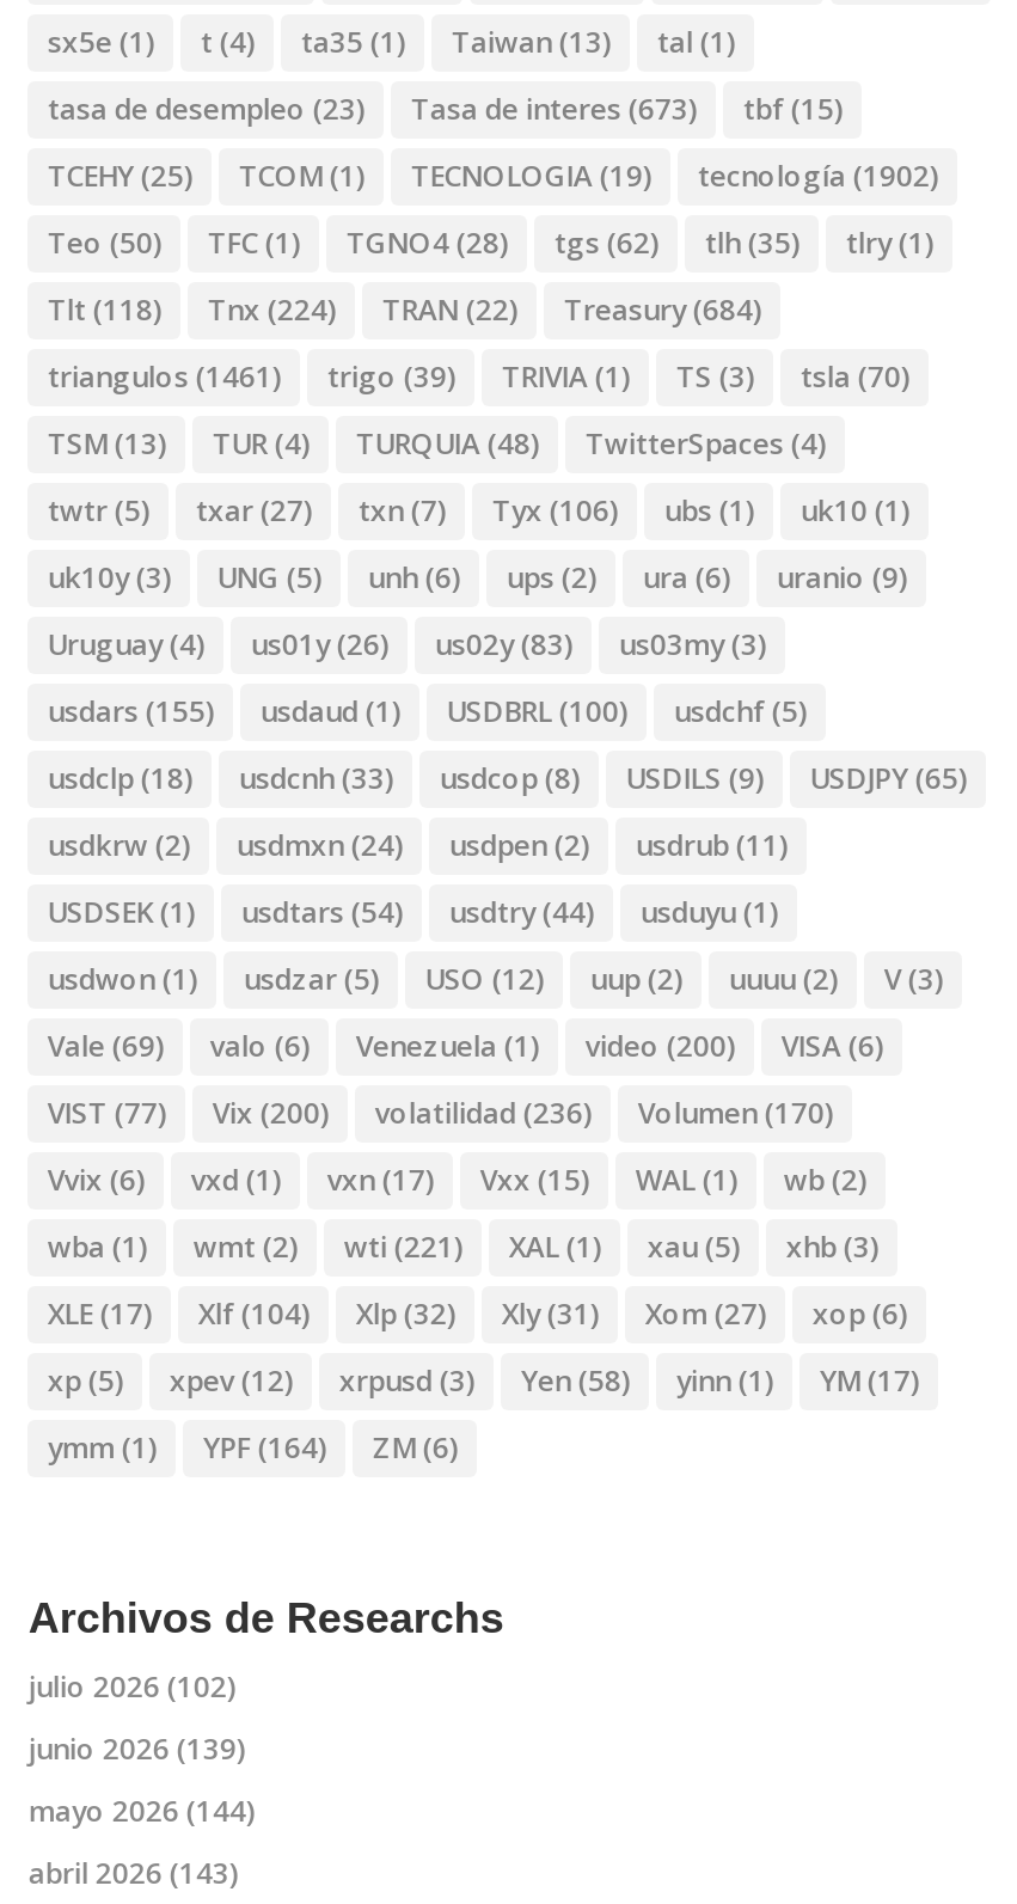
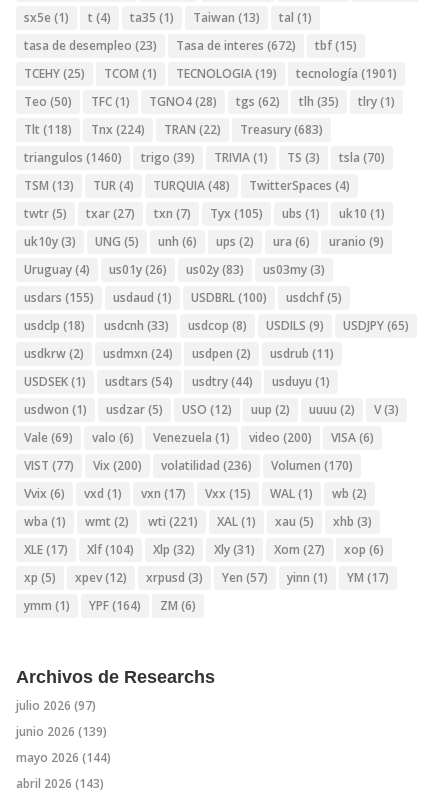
- Tasa de interes (673)
+ Tasa de interes (672)

- TCEHY (25) TCOM (1) TECNOLOGIA (19) tecnología (1902)
+ TCEHY (25) TCOM (1) TECNOLOGIA (19) tecnología (1901)

- Tlt (118) Tnx (224) TRAN (22) Treasury (684)
+ Tlt (118) Tnx (224) TRAN (22) Treasury (683)

- triangulos (1461) trigo (39) TRIVIA (1) TS (3) tsla (70)
+ triangulos (1460) trigo (39) TRIVIA (1) TS (3) tsla (70)

- twtr (5) txar (27) txn (7) Tyx (106) ubs (1) uk10 (1)
+ twtr (5) txar (27) txn (7) Tyx (105) ubs (1) uk10 (1)

- xp (5) xpev (12) xrpusd (3) Yen (58) yinn (1) YM (17)
+ xp (5) xpev (12) xrpusd (3) Yen (57) yinn (1) YM (17)

- julio 2026 (102)
+ julio 2026 (97)
